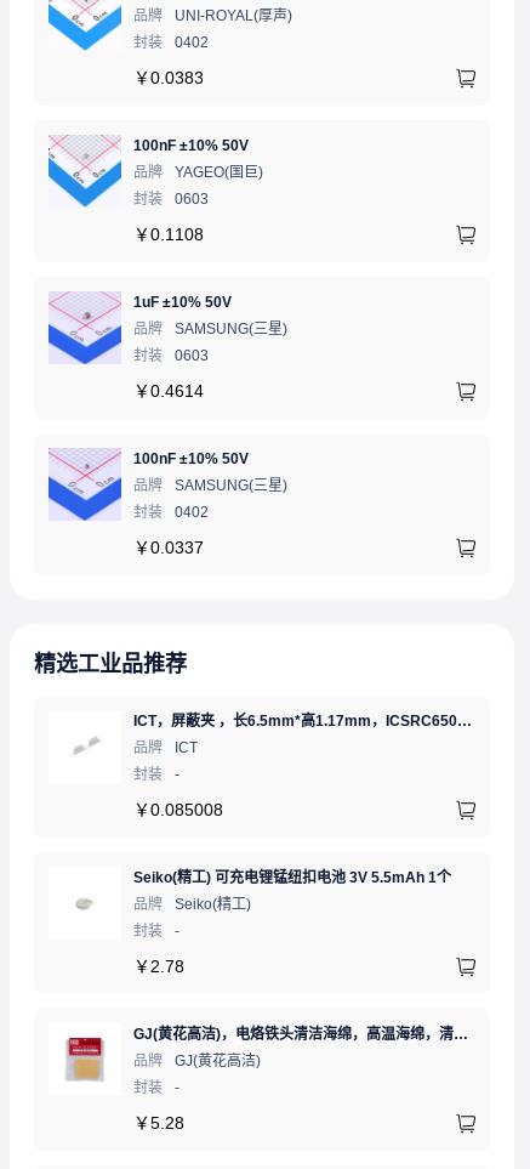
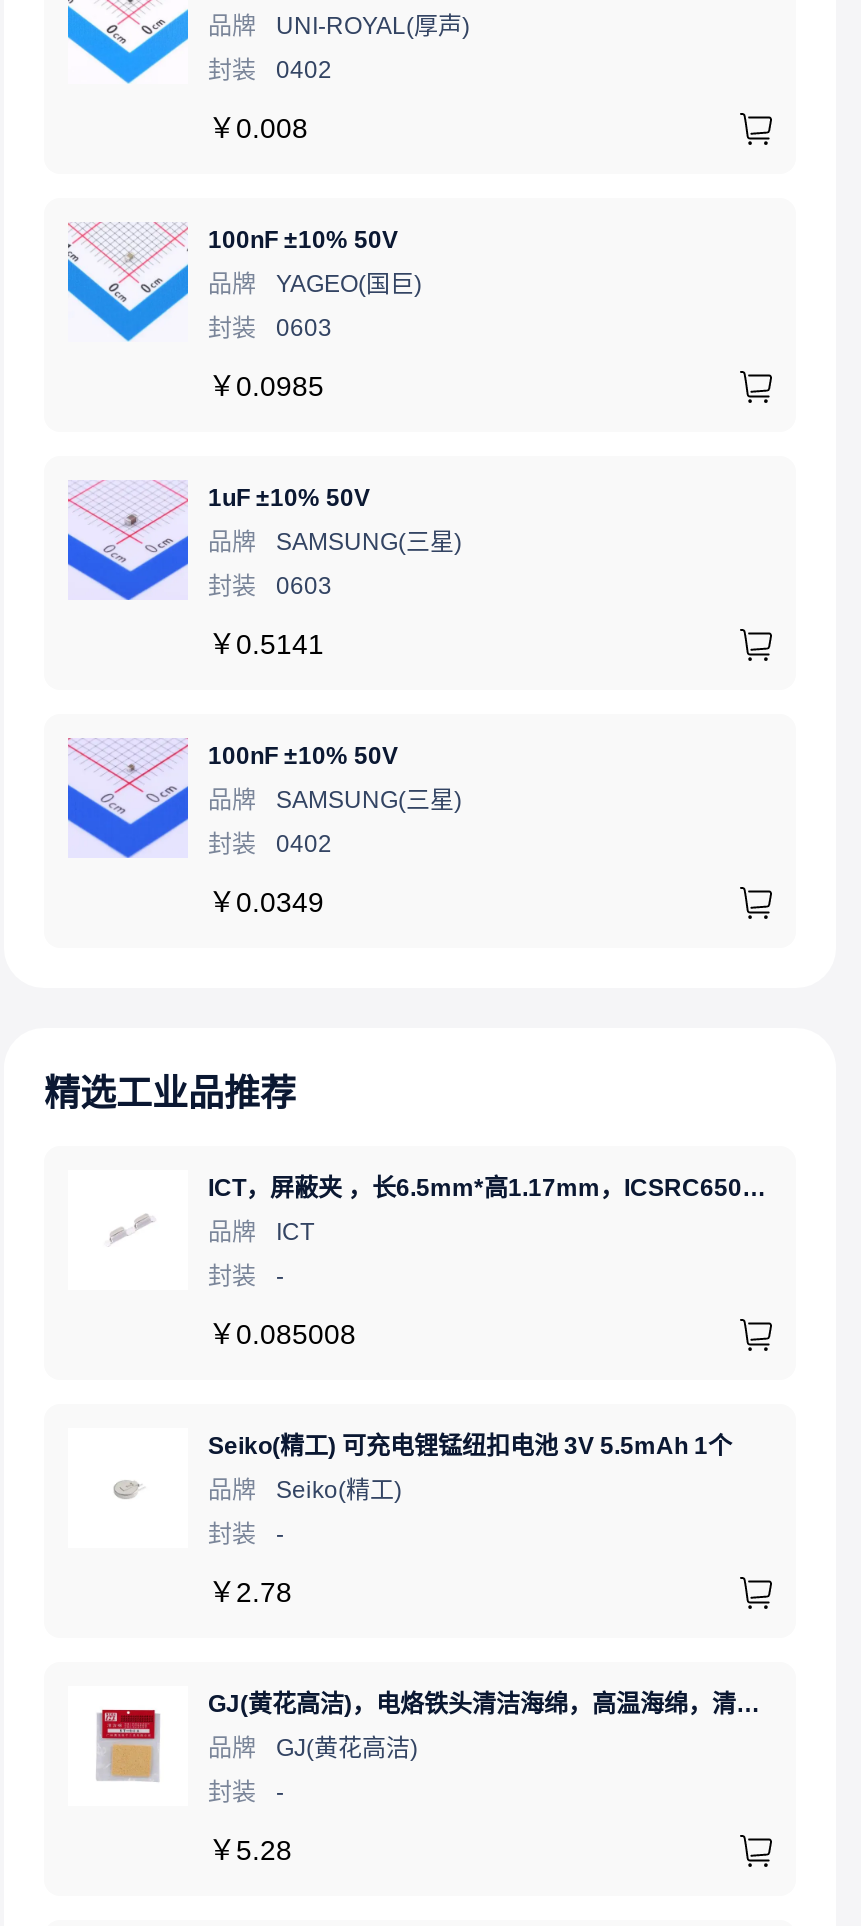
- ￥0.0383
+ ￥0.008

- ￥0.1108
+ ￥0.0985

- ￥0.4614
+ ￥0.5141

- ￥0.0337
+ ￥0.0349
